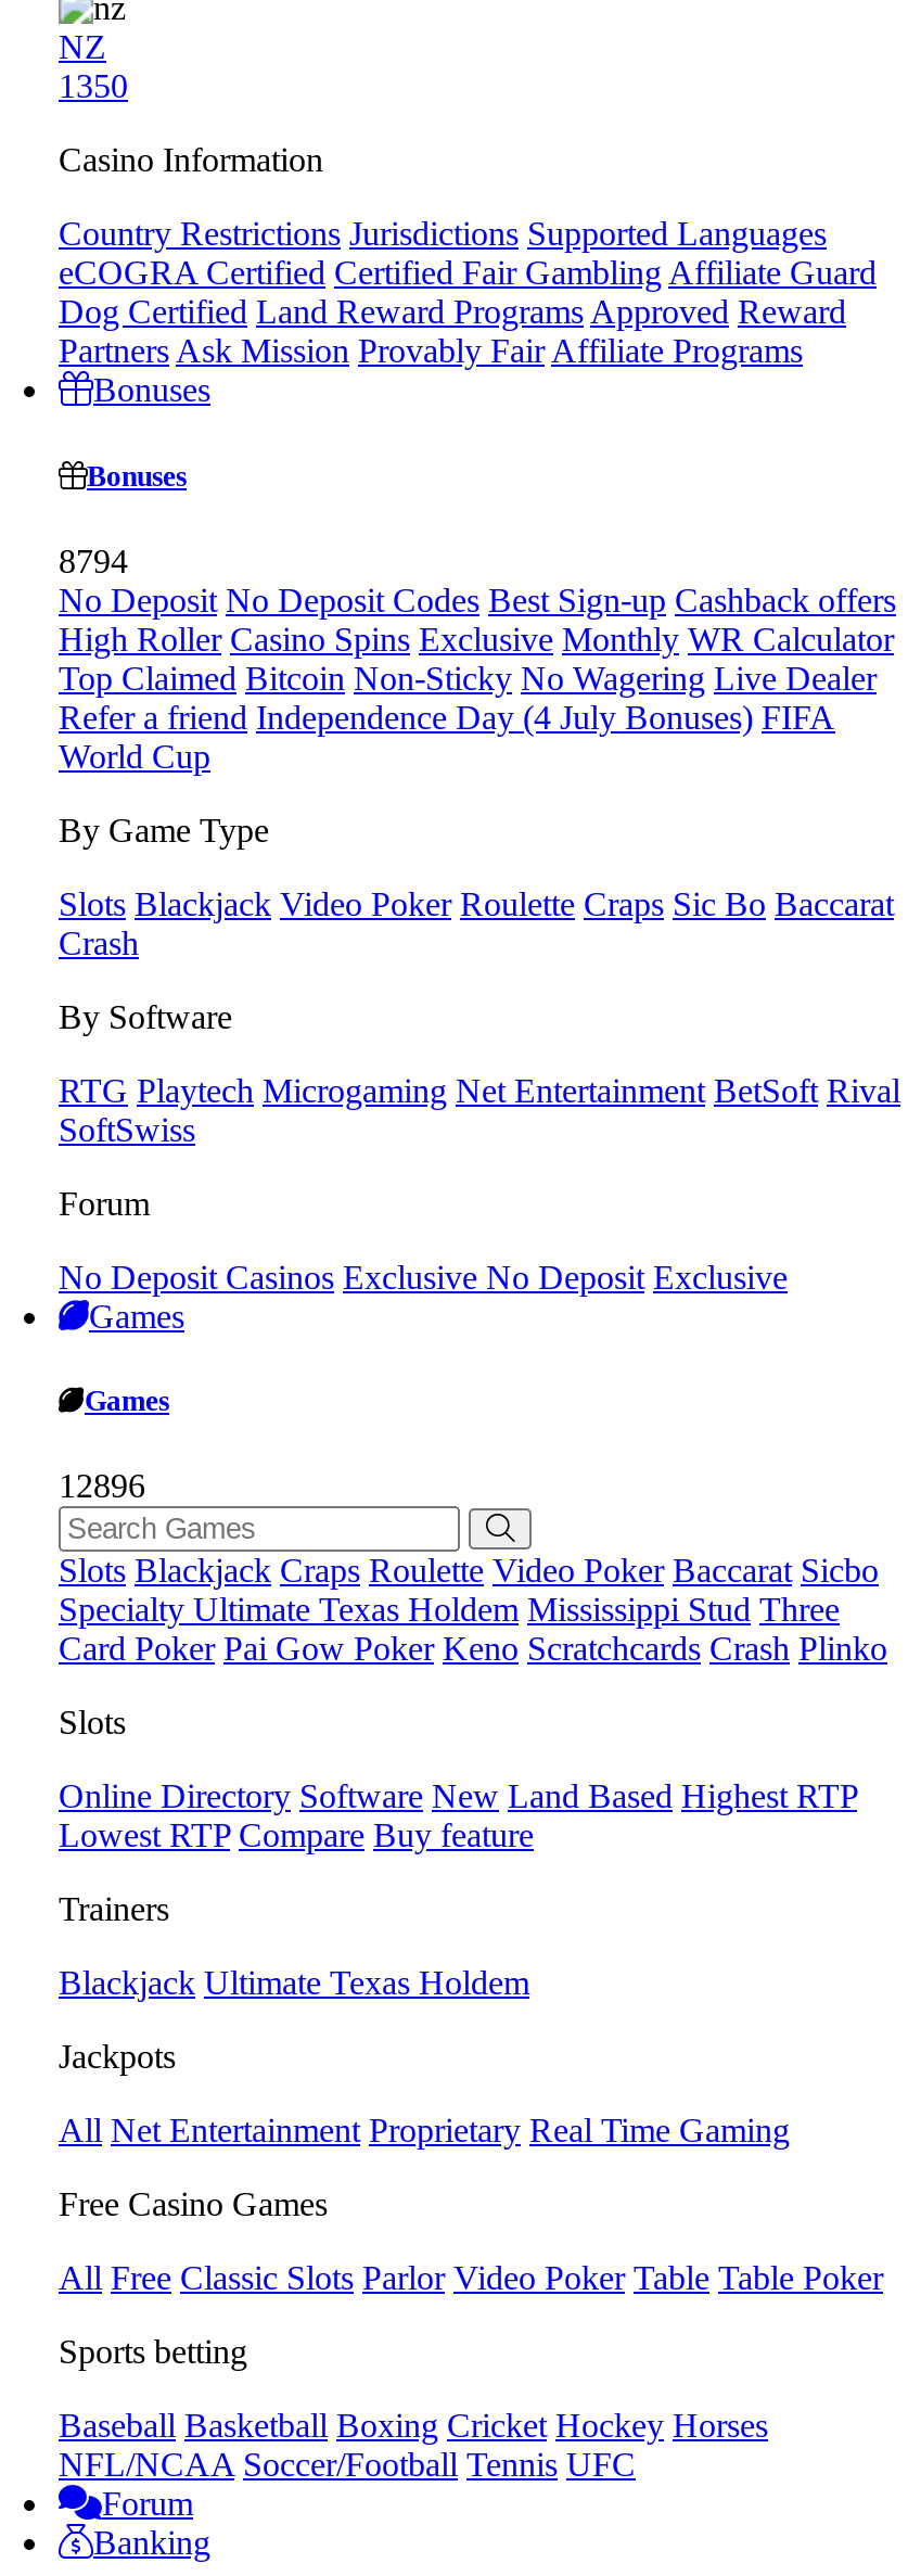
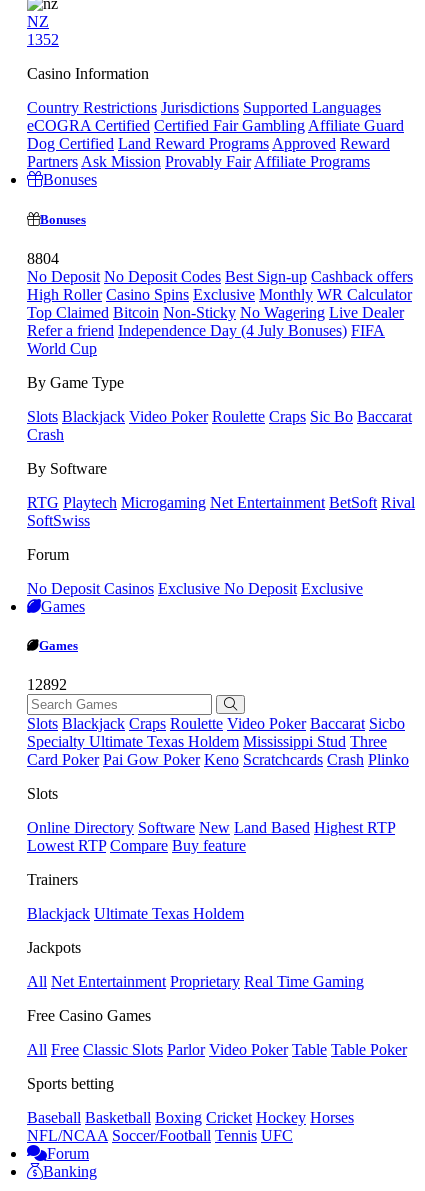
- 1350
+ 1352

- 8794
+ 8804

- 12896
+ 12892
